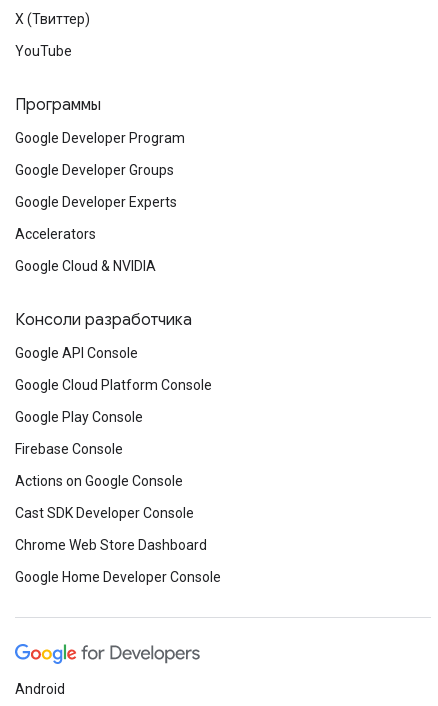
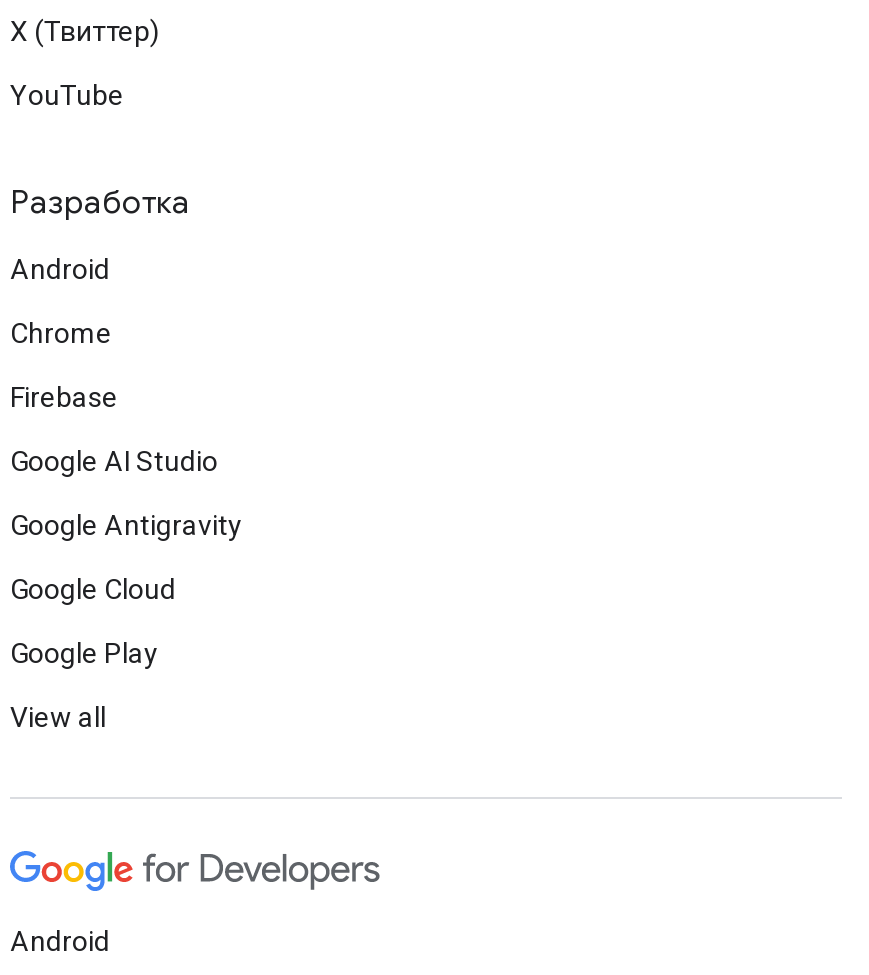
- Программы
- Google Developer Program
- Google Developer Groups
- Google Developer Experts
- Accelerators
- Google Cloud & NVIDIA
- Консоли разработчика
- Google API Console
- Google Cloud Platform Console
- Google Play Console
- Firebase Console
- Actions on Google Console
- Cast SDK Developer Console
- Chrome Web Store Dashboard
- Google Home Developer Console
+ Разработка
+ Android
+ Chrome
+ Firebase
+ Google AI Studio
+ Google Antigravity
+ Google Cloud
+ Google Play
+ View all
